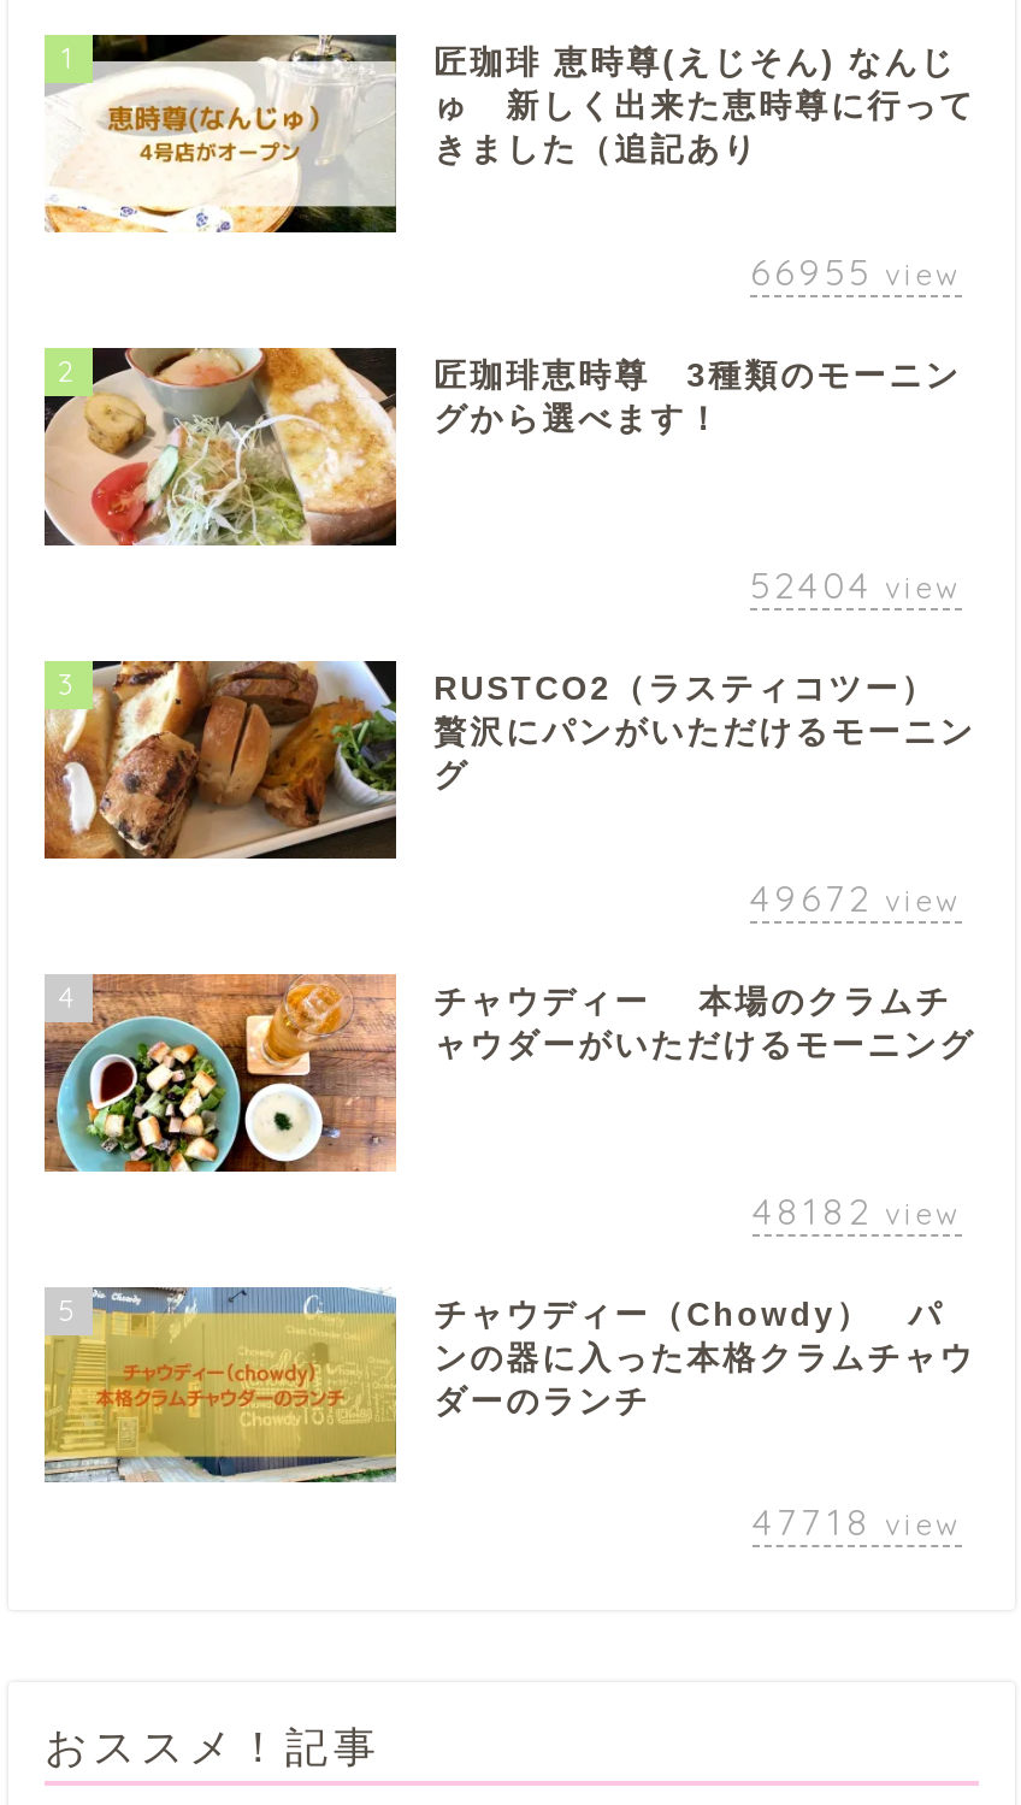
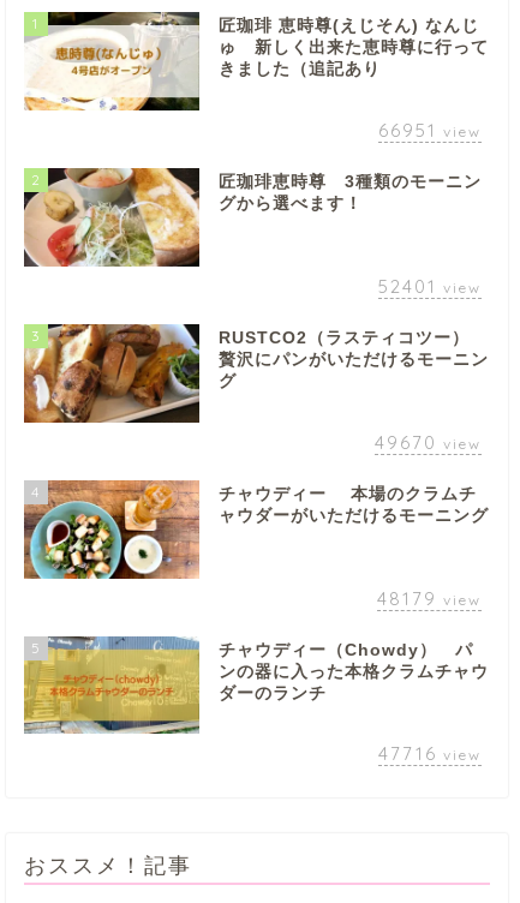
- 66955 view
+ 66951 view

- 52404 view
+ 52401 view

- 49672 view
+ 49670 view

- 48182 view
+ 48179 view

- 47718 view
+ 47716 view
